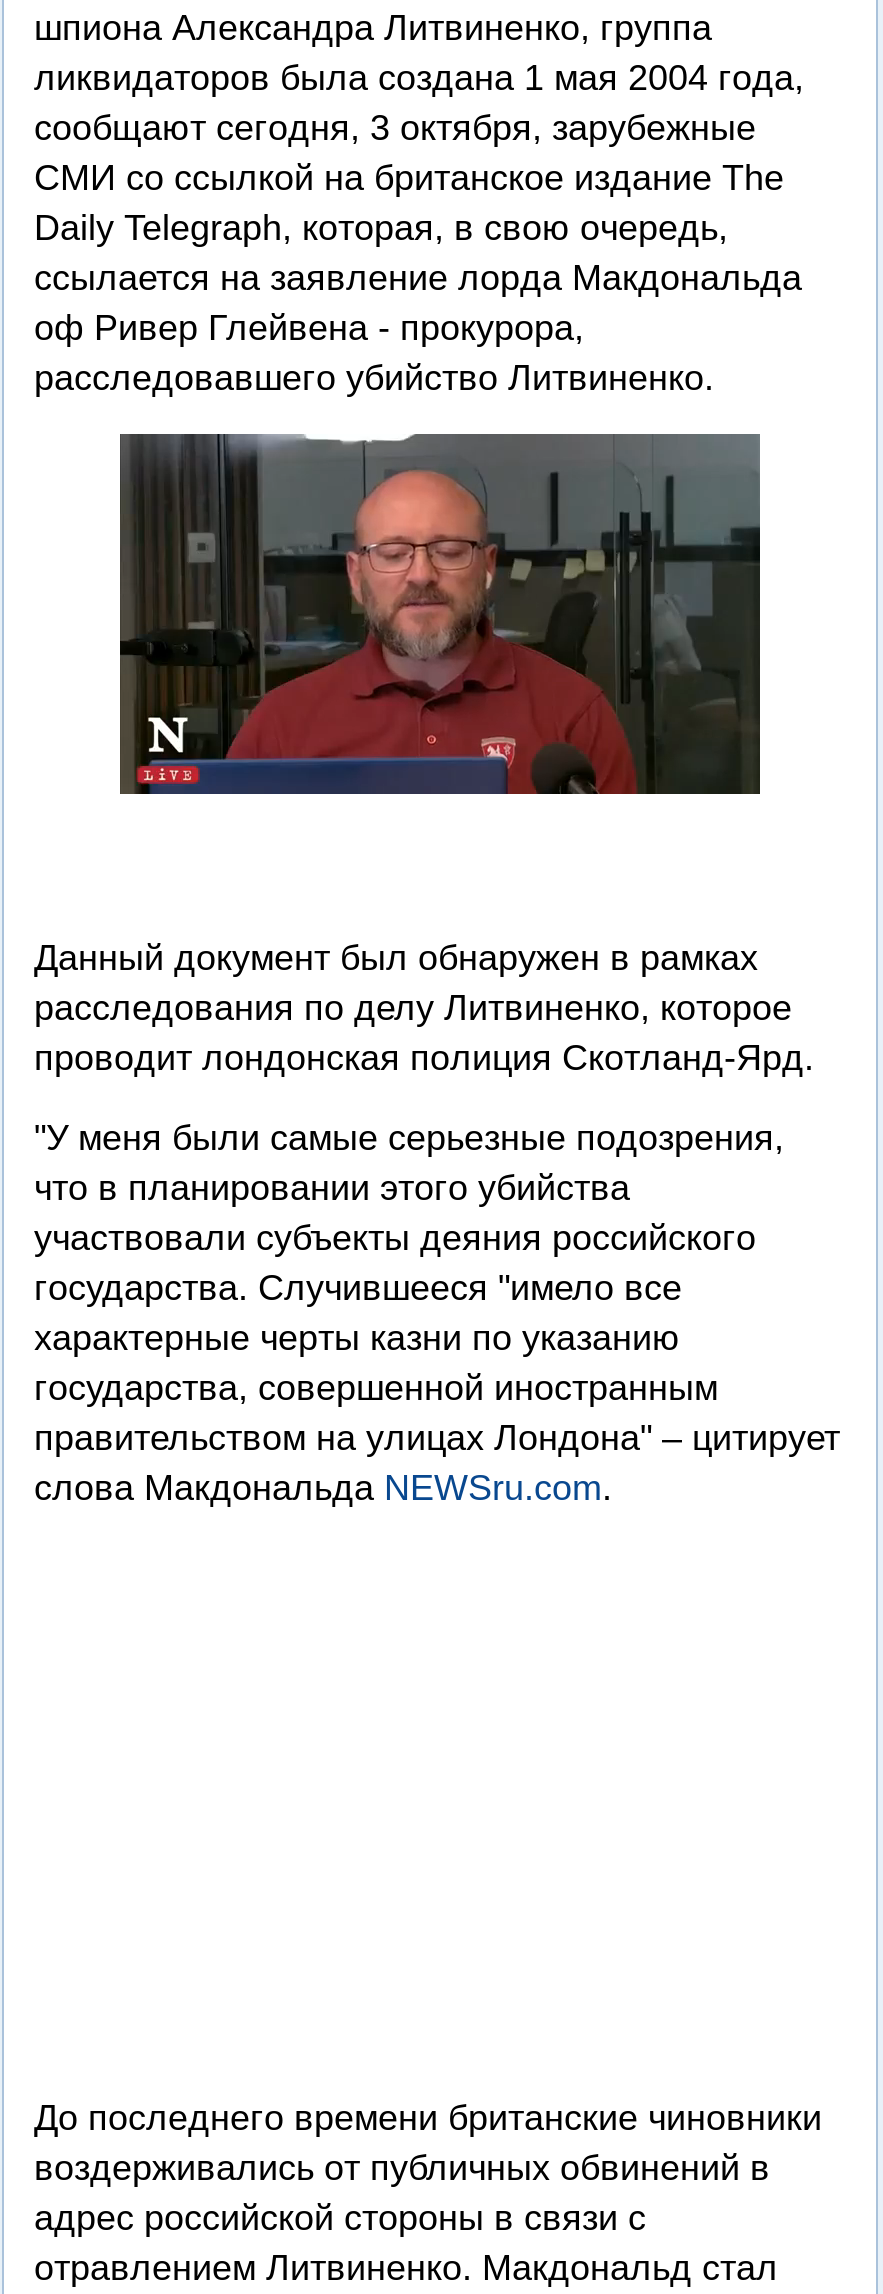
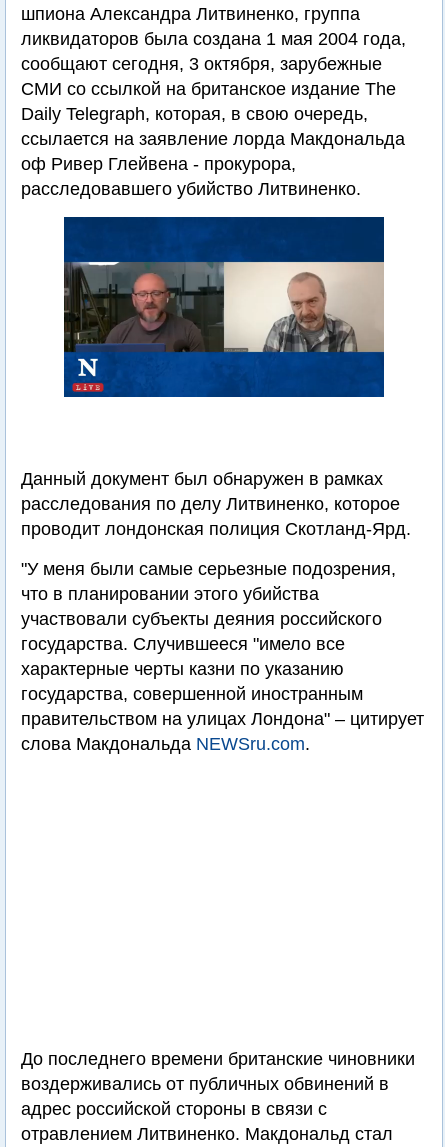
- [image]
+ [image]
